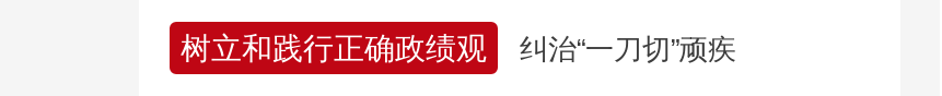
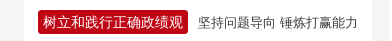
- 纠治“一刀切”顽疾
+ 坚持问题导向 锤炼打赢能力
